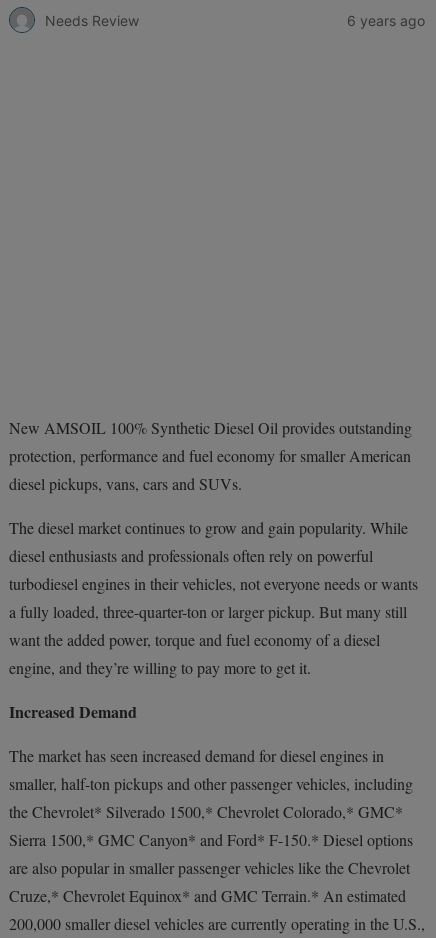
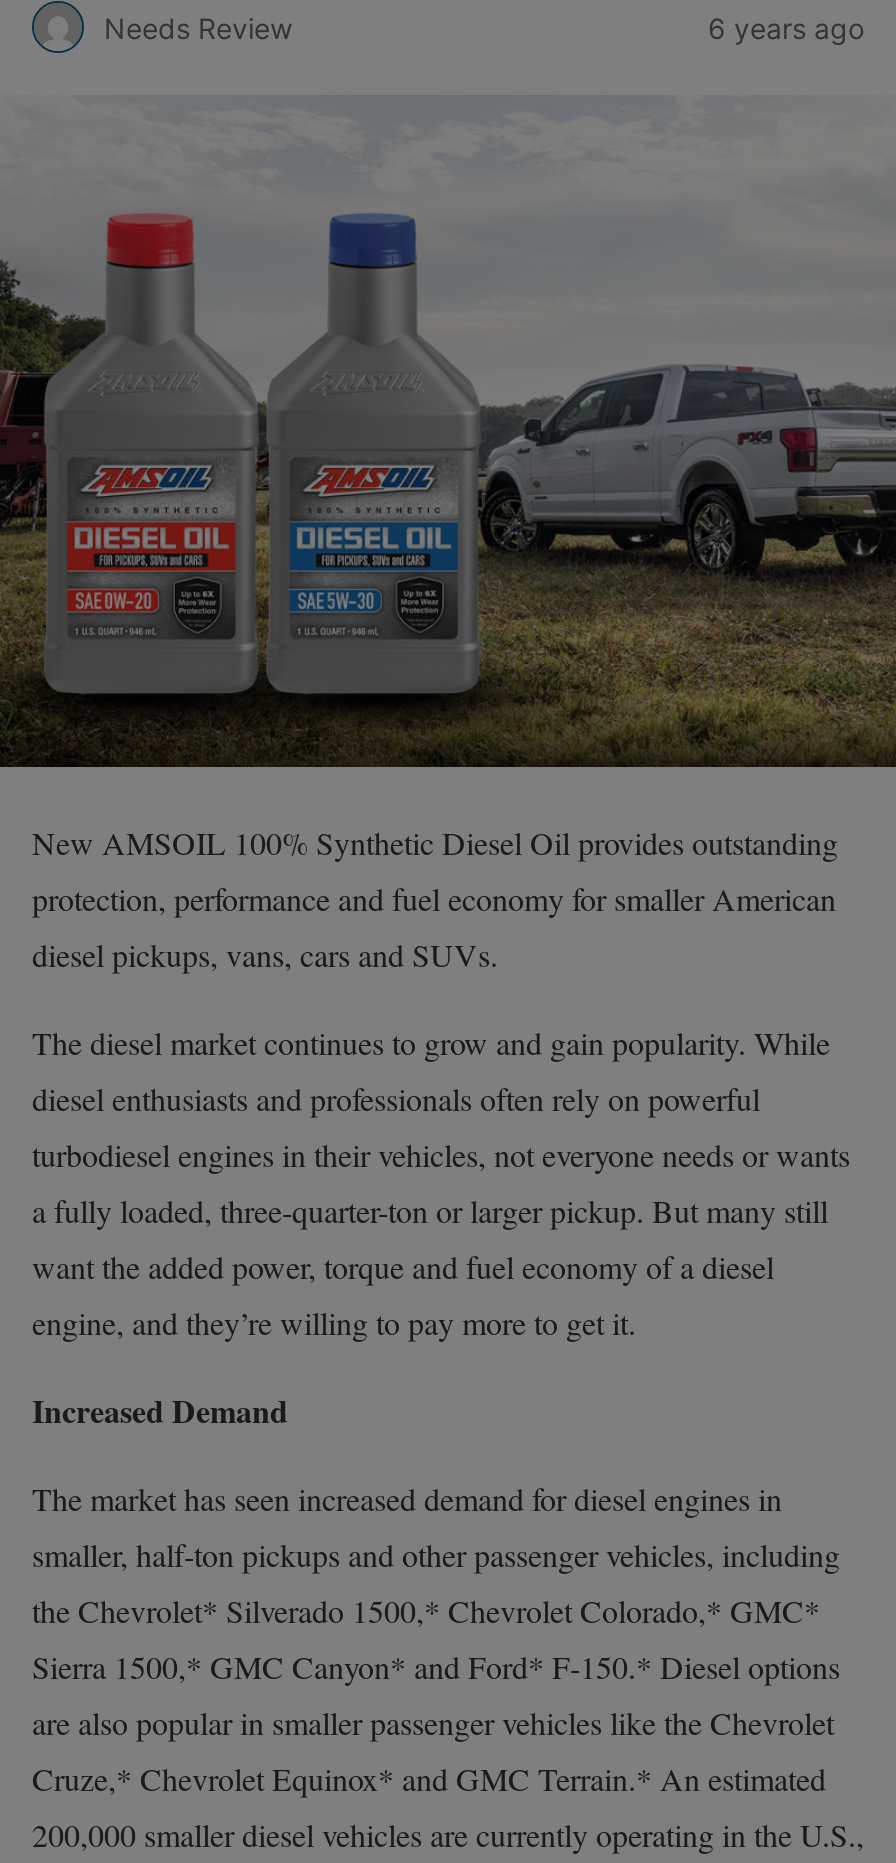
+ [image]
